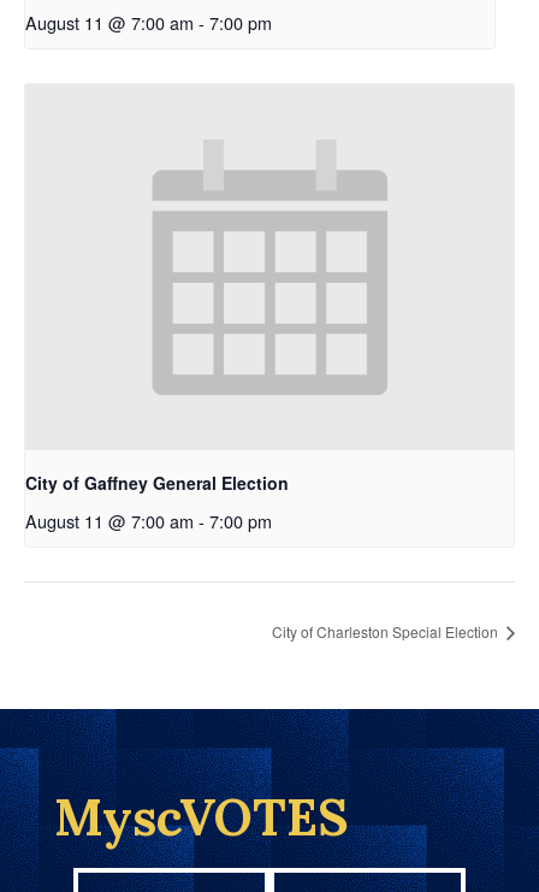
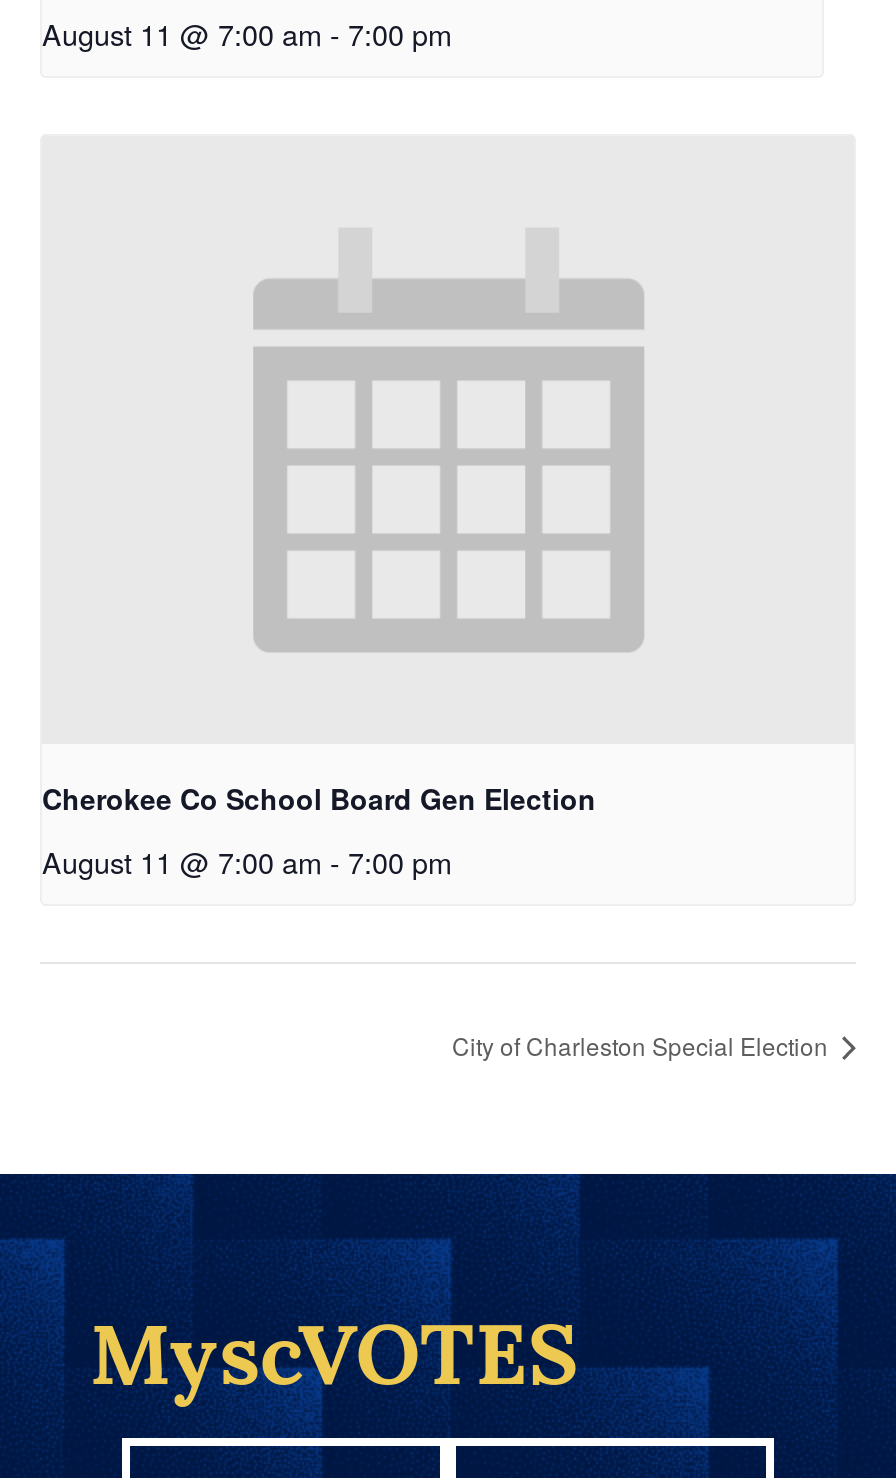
- City of Gaffney General Election
+ Cherokee Co School Board Gen Election
